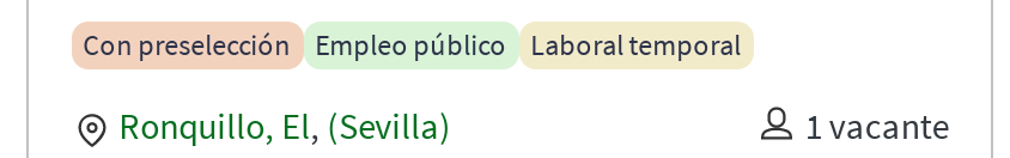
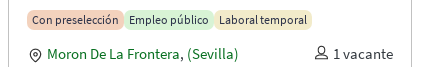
- Ronquillo, El, (Sevilla)
+ Moron De La Frontera, (Sevilla)
